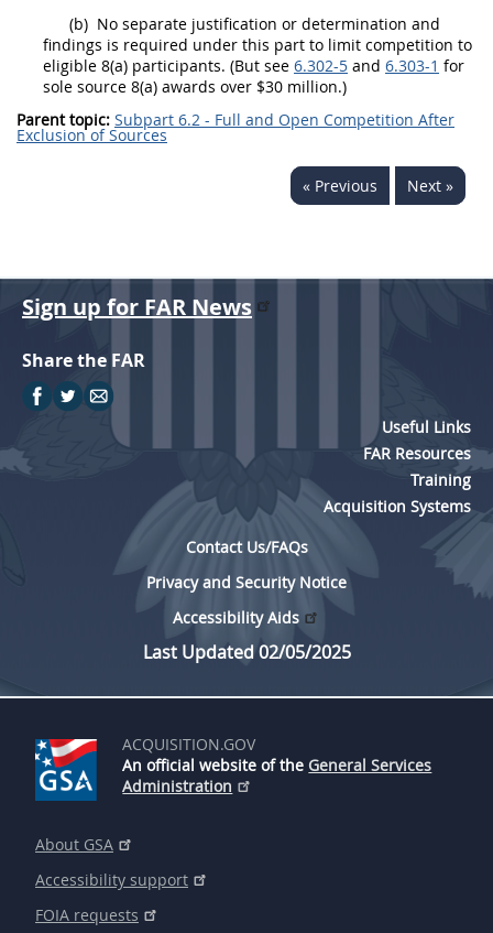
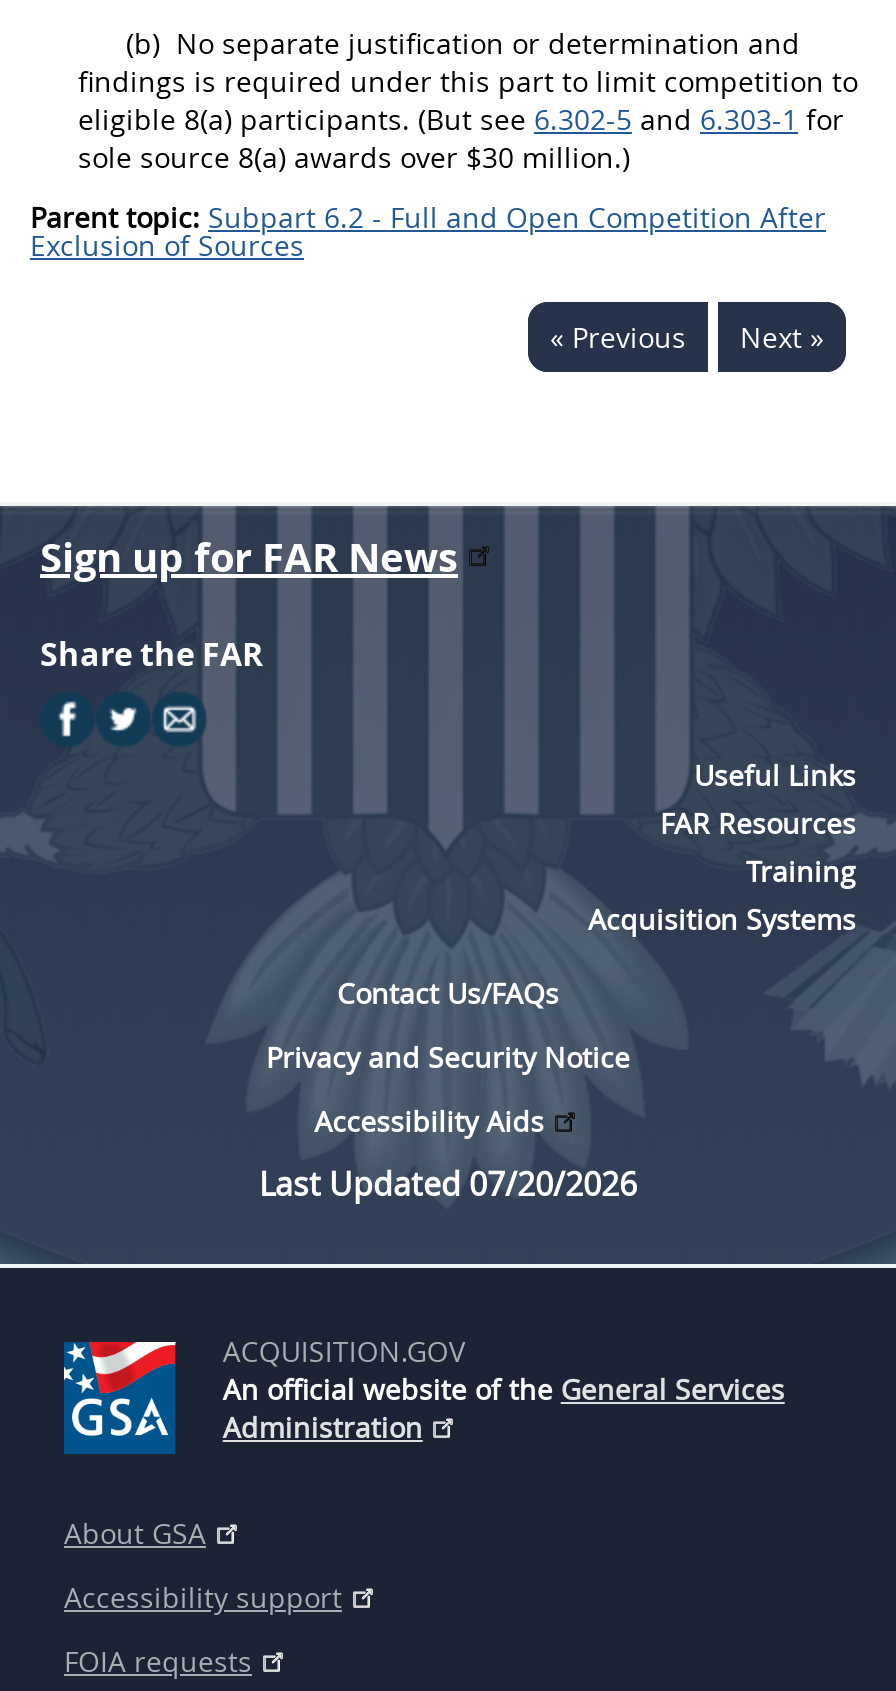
- Last Updated 02/05/2025
+ Last Updated 07/20/2026
